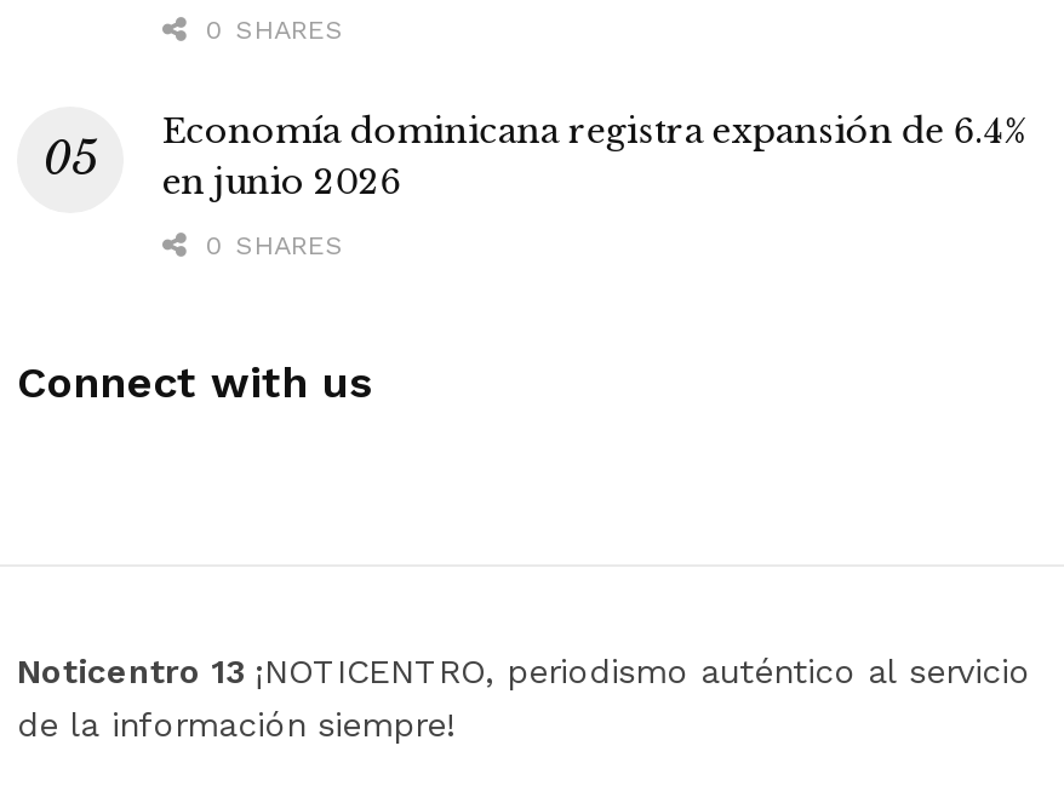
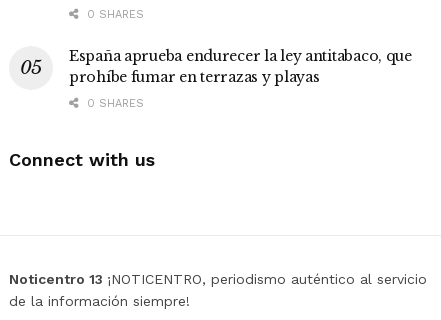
- Economía dominicana registra expansión de 6.4%
- en junio 2026
+ España aprueba endurecer la ley antitabaco, que
+ prohíbe fumar en terrazas y playas
